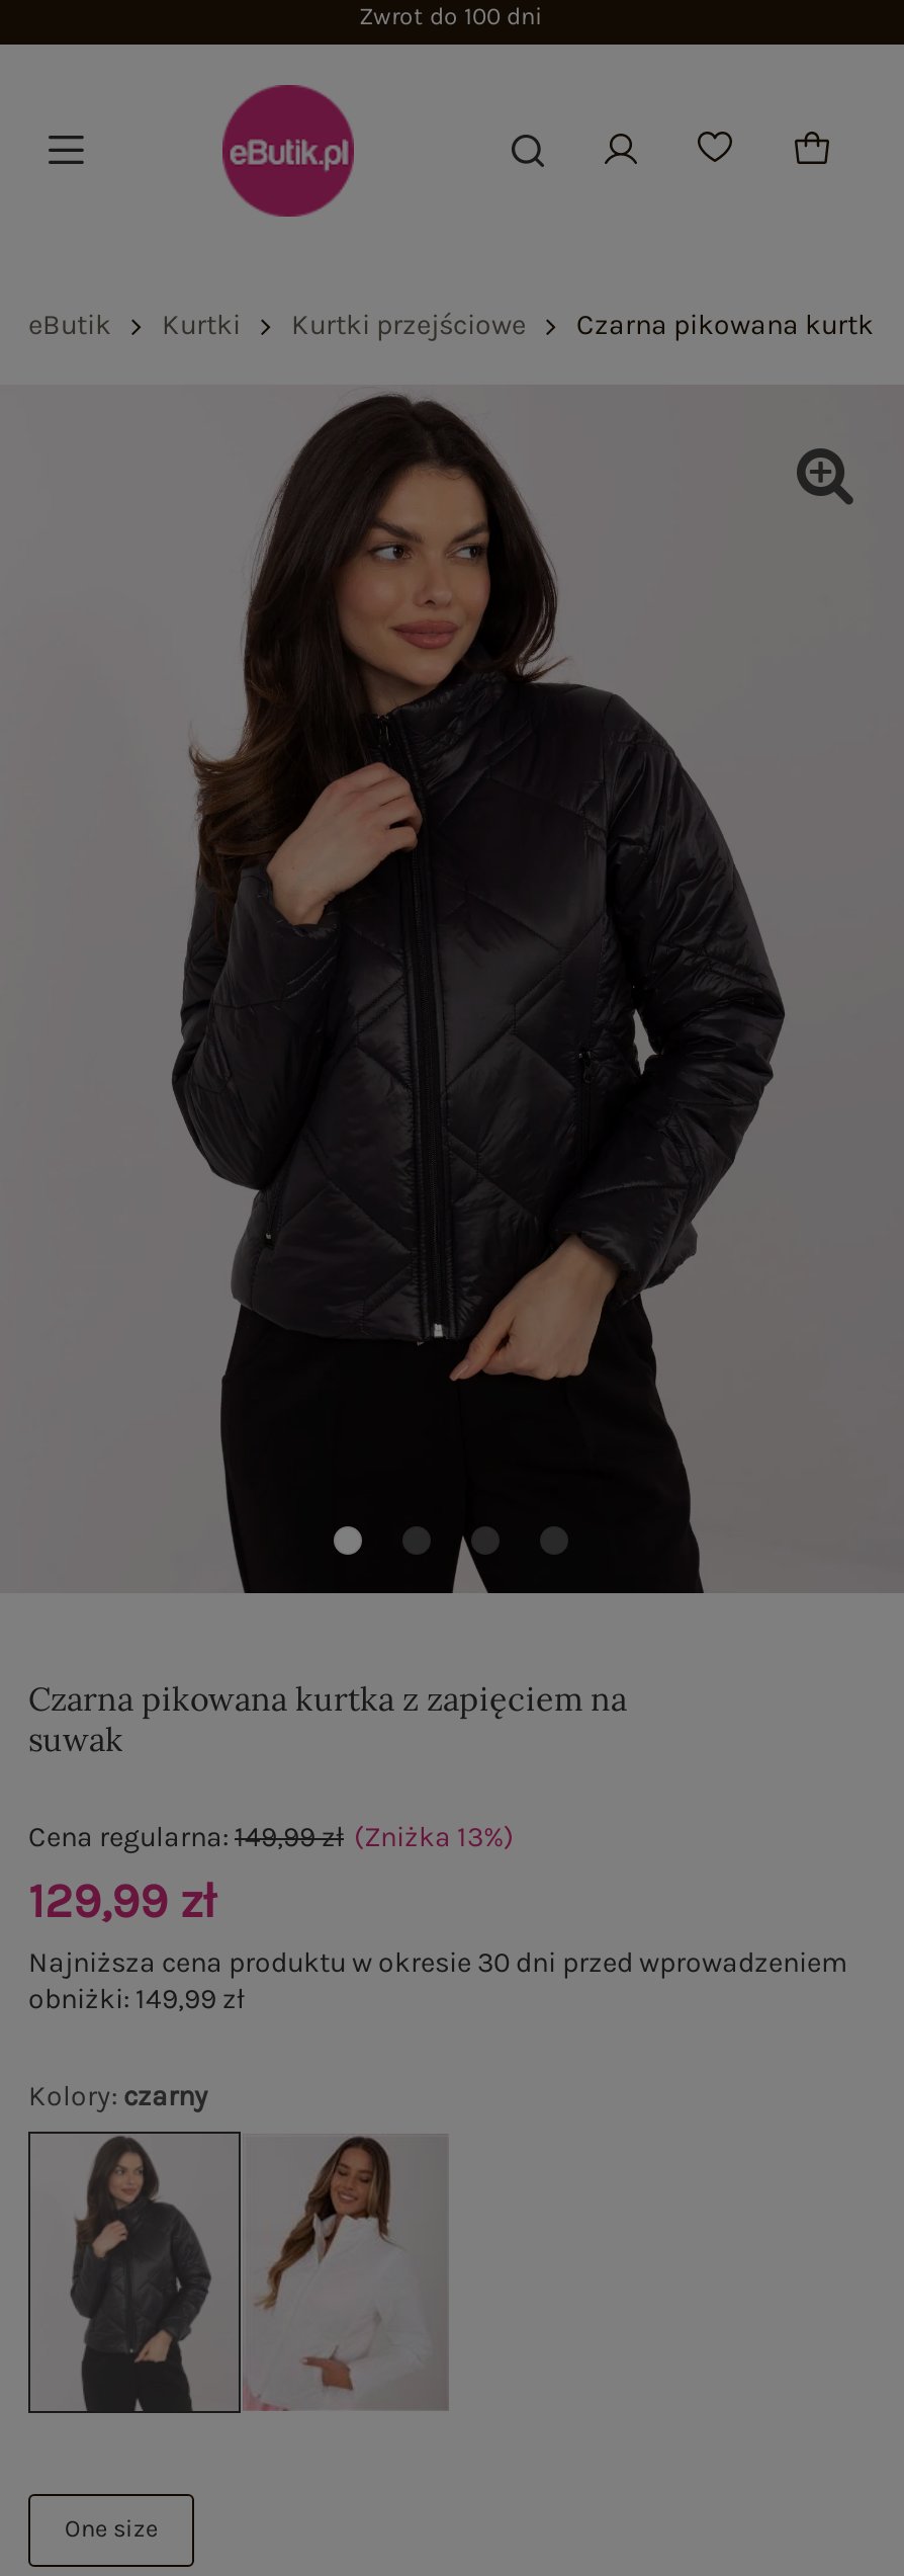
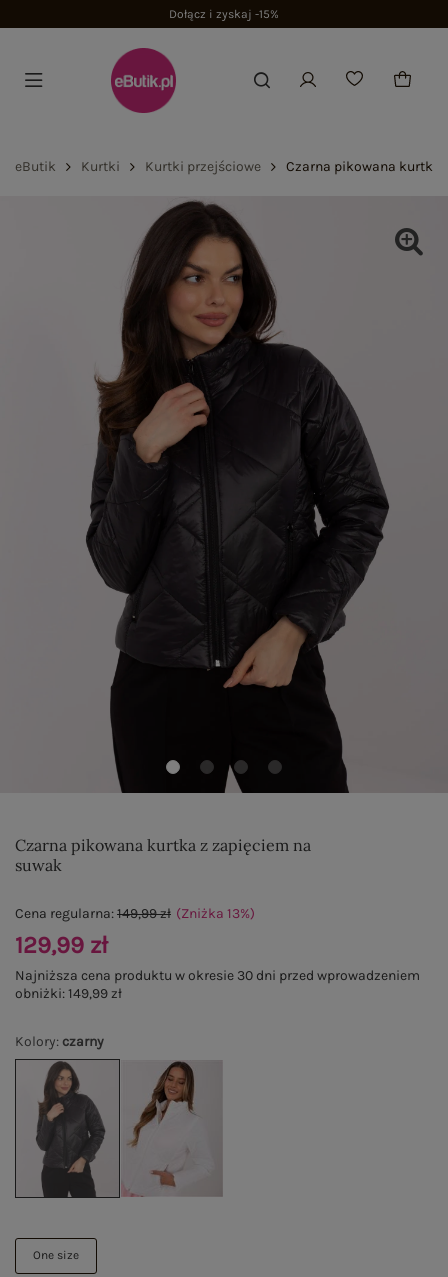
+ Dołącz i zyskaj -15%
